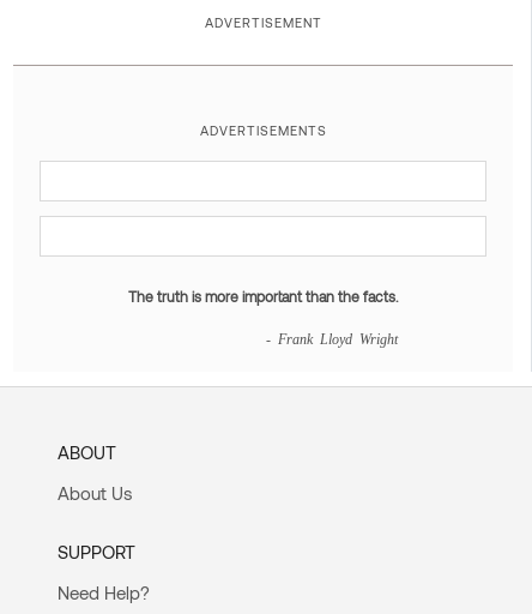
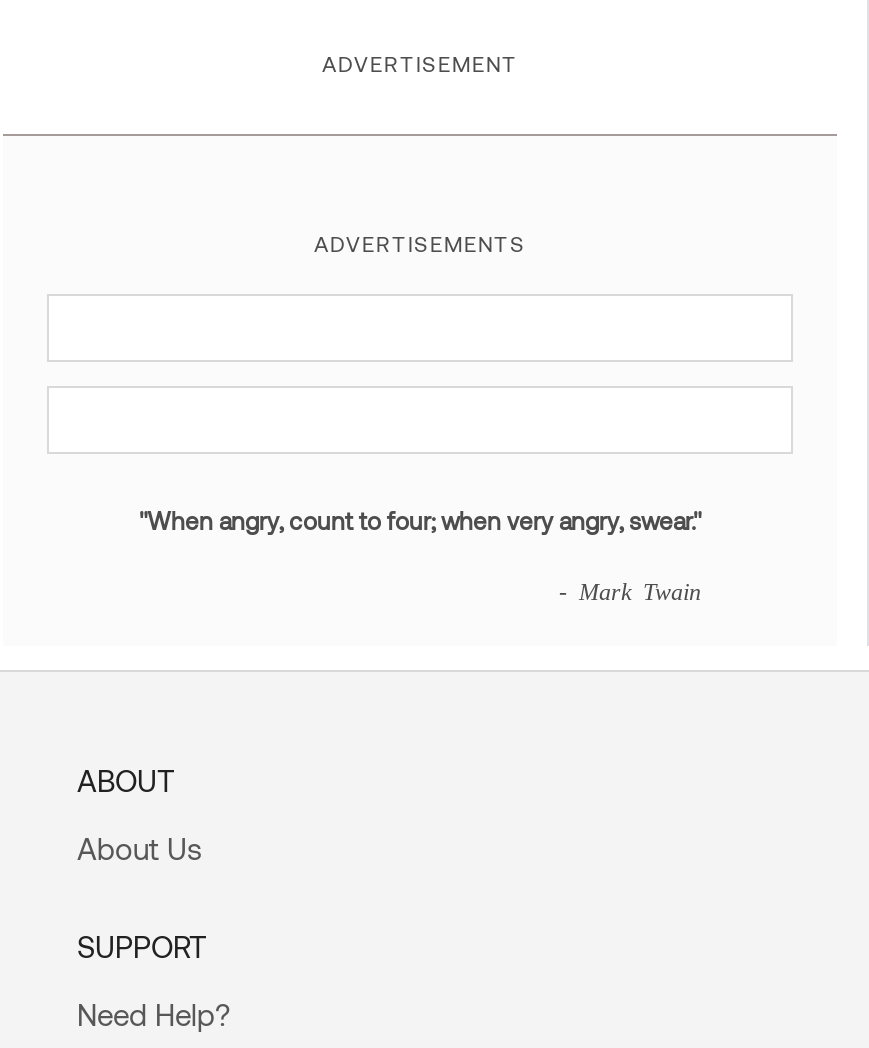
- The truth is more important than the facts.
+ "When angry, count to four; when very angry, swear."

- - Frank Lloyd Wright
+ - Mark Twain
